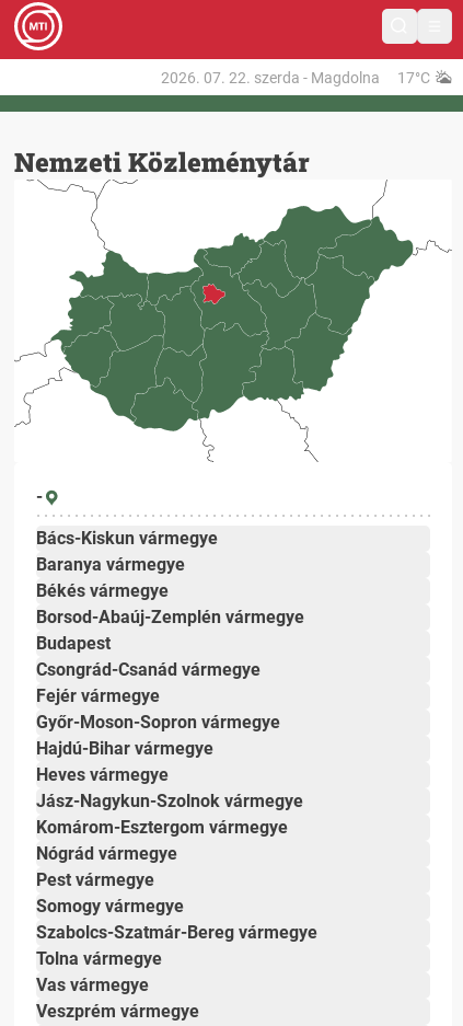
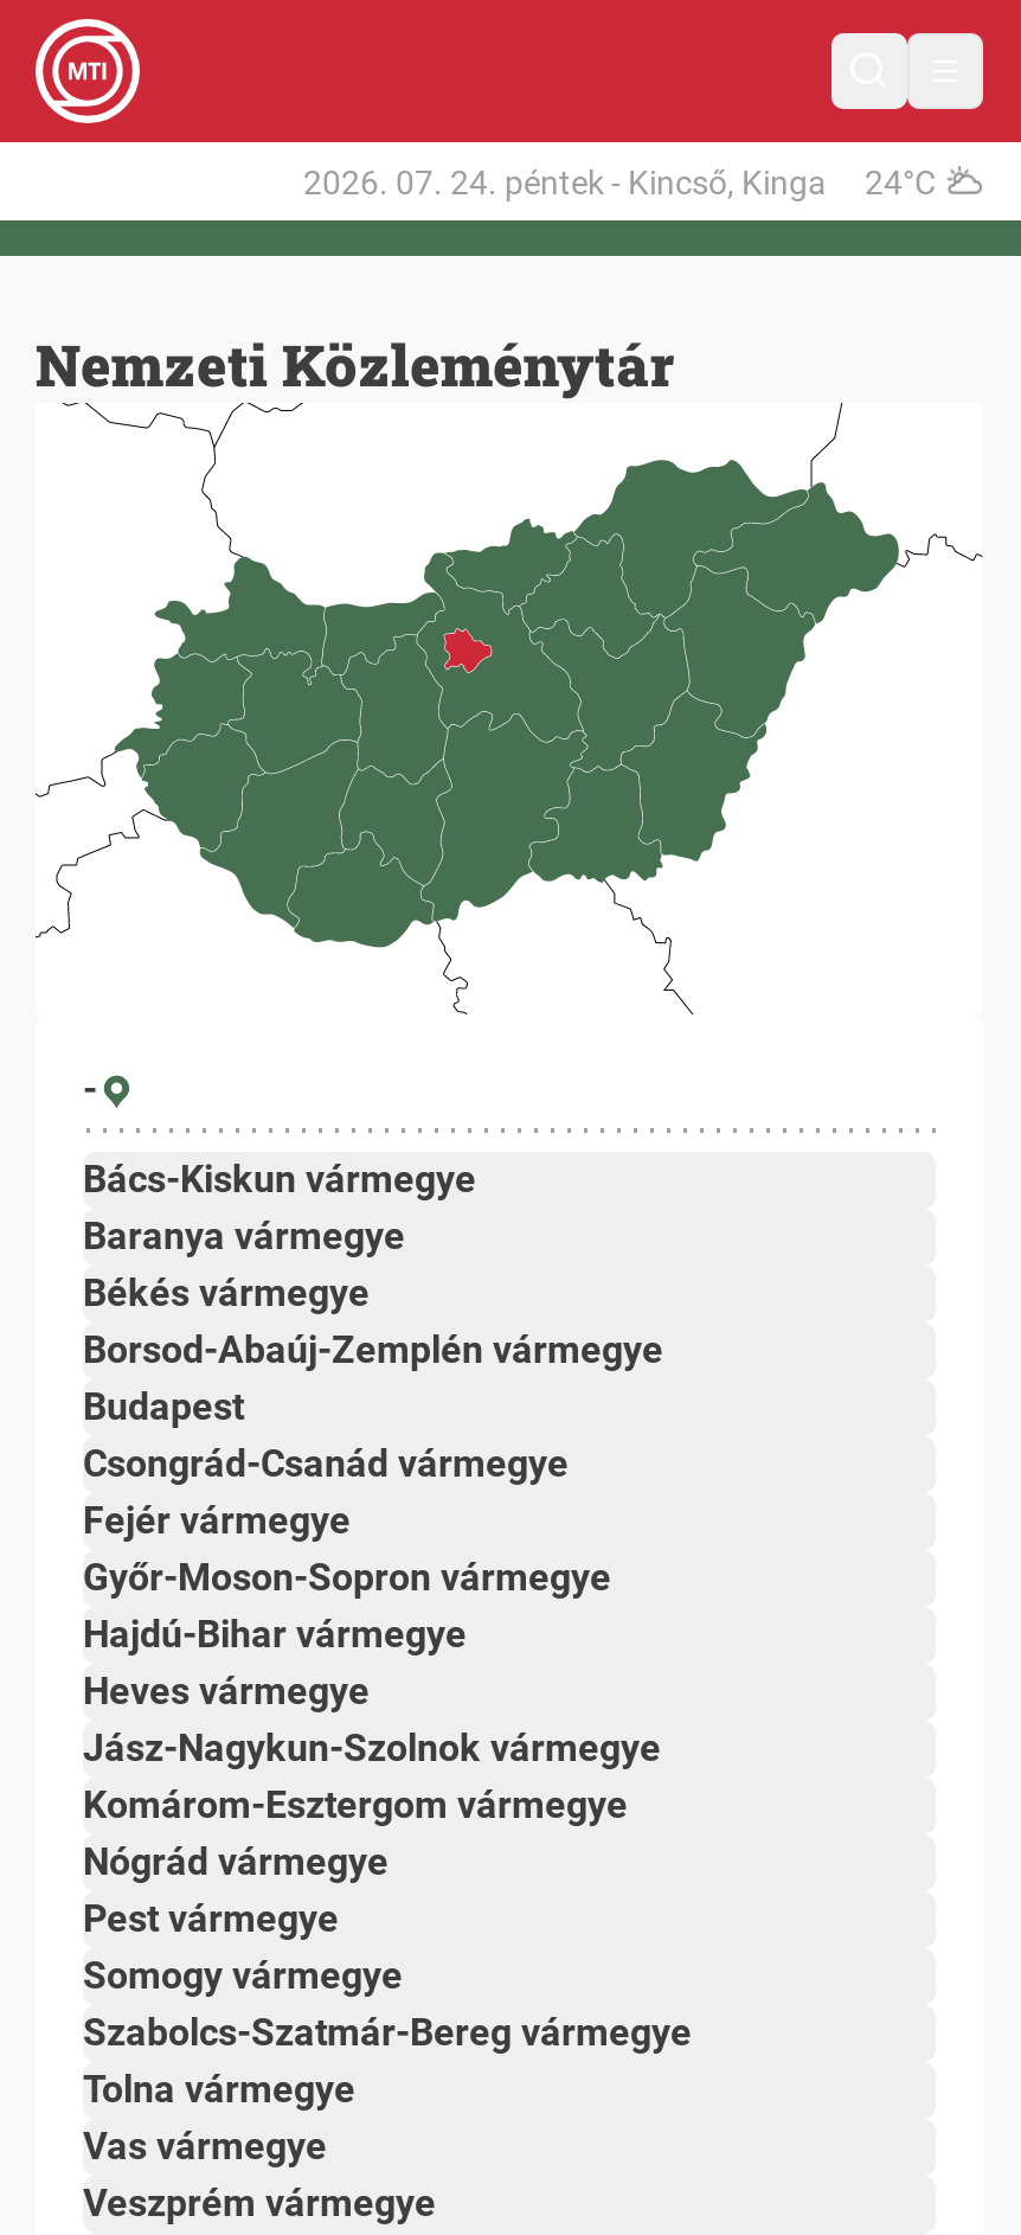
- 2026. 07. 22. szerda - Magdolna
- 17°C
+ 2026. 07. 24. péntek - Kincső, Kinga
+ 24°C
